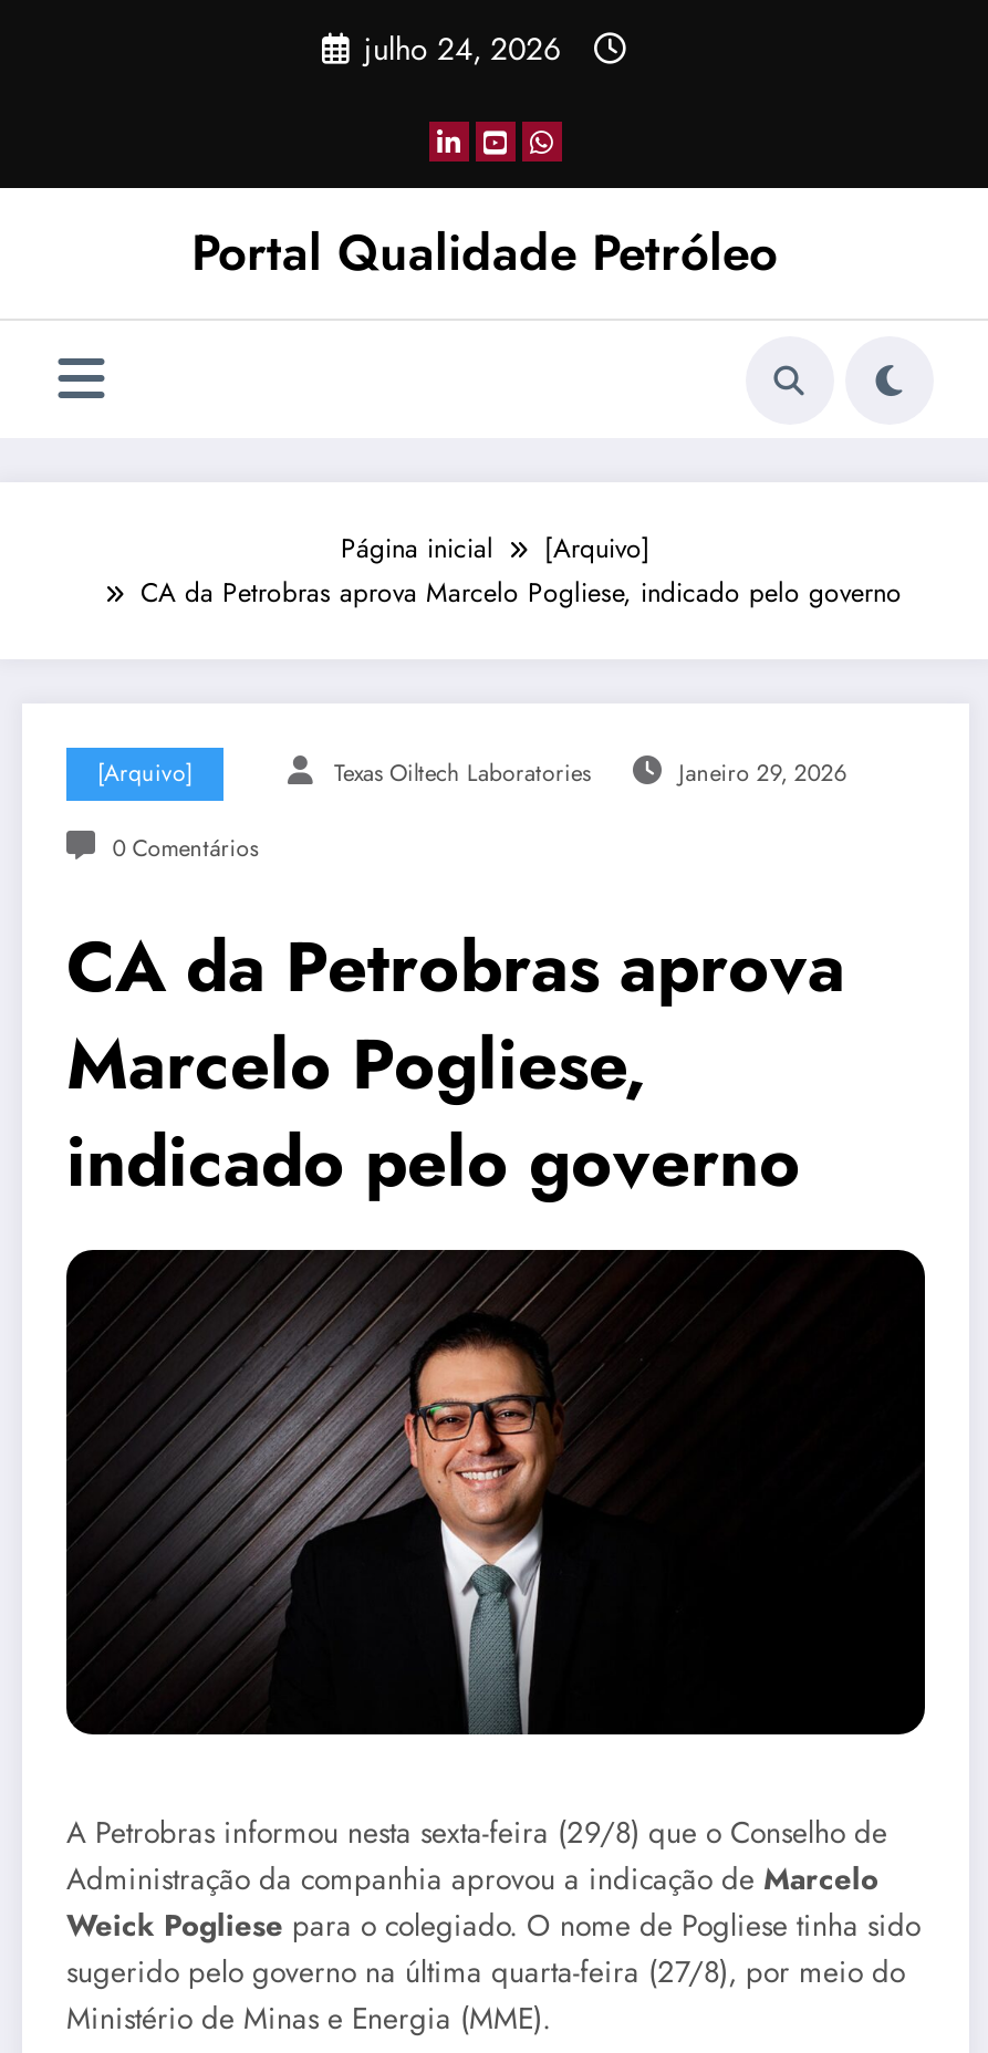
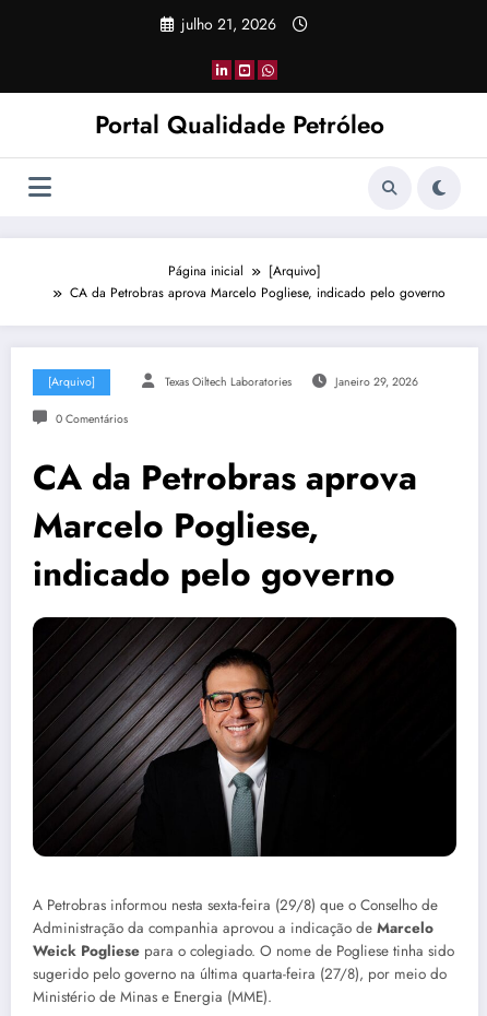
- julho 24, 2026
+ julho 21, 2026
